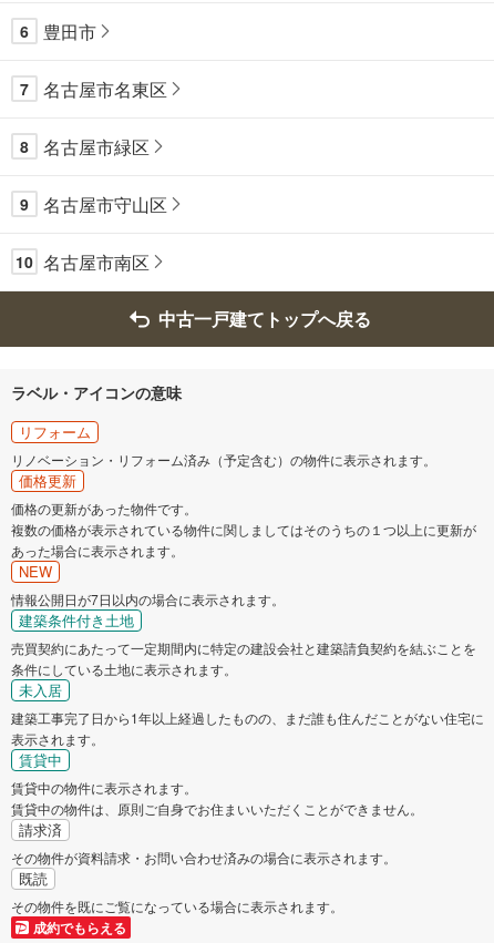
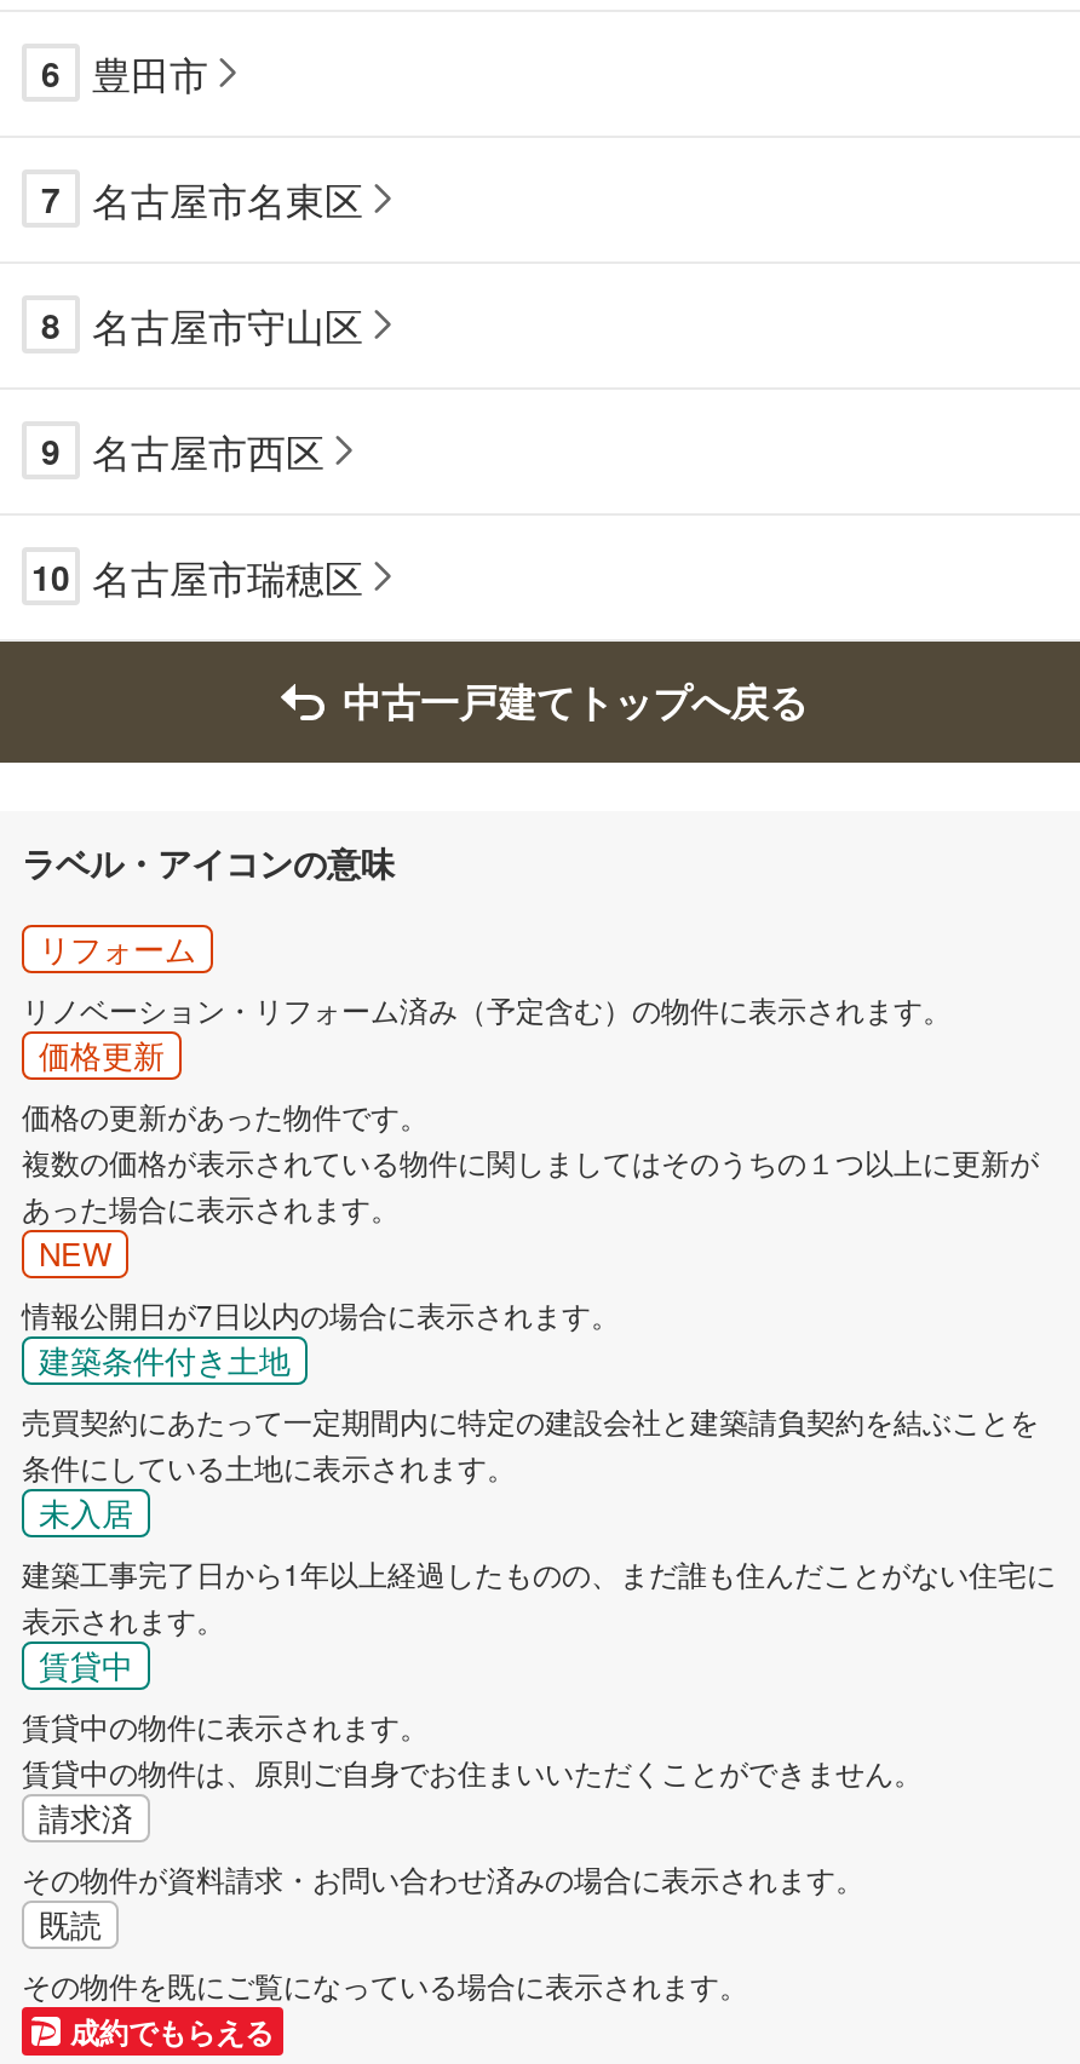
- 名古屋市緑区

+ 名古屋市西区

moved up: 名古屋市守山区

- 10 名古屋市南区
+ 10 名古屋市瑞穂区
